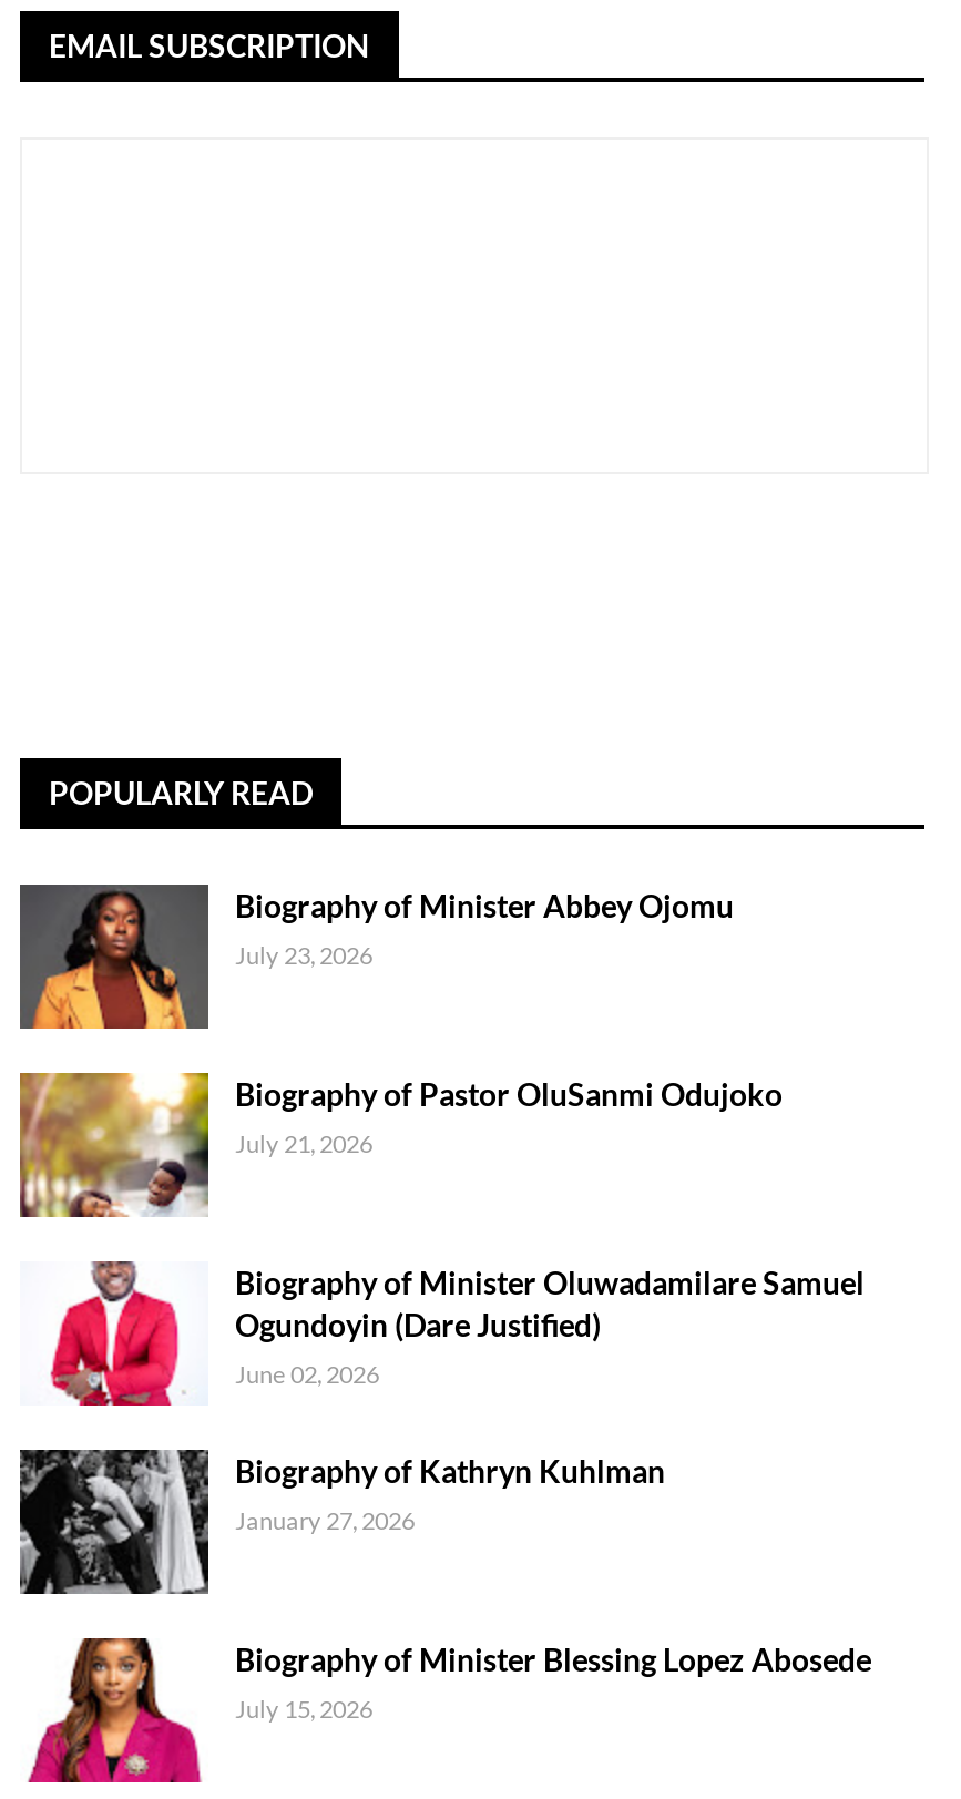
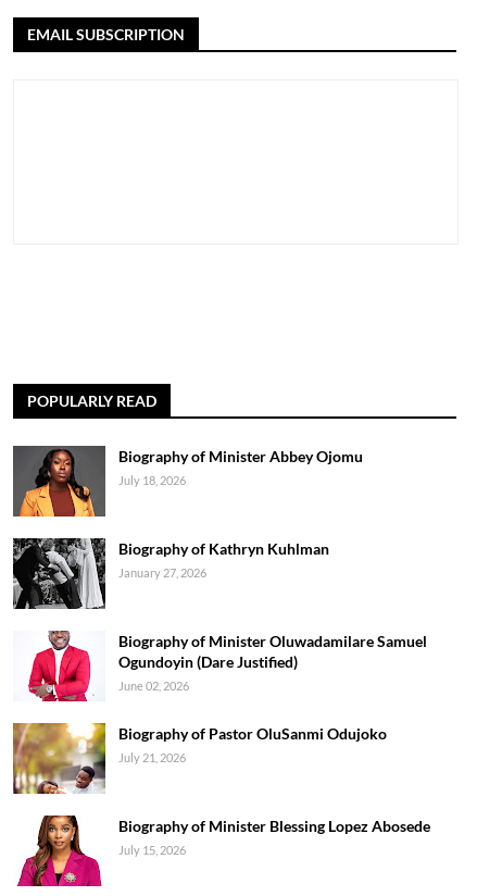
- July 23, 2026
+ July 18, 2026

moved down: [image] | Biography of Pastor OluSanmi Odujoko | July 21, 2026

moved up: [image] | Biography of Kathryn Kuhlman | January 27, 2026
